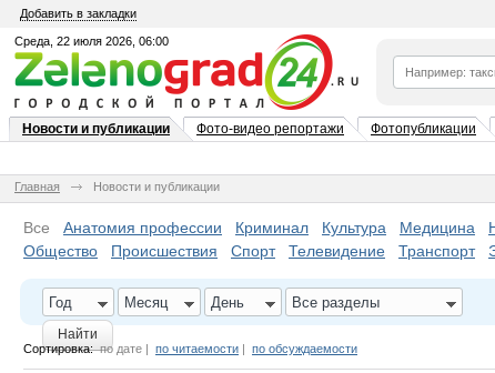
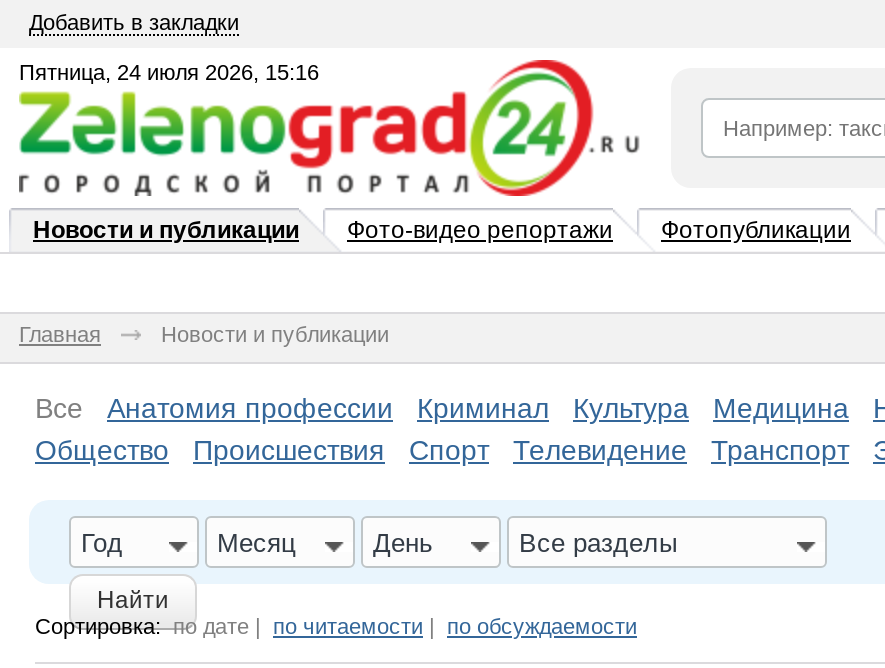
- Среда, 22 июля 2026, 06:00
+ Пятница, 24 июля 2026, 15:16
